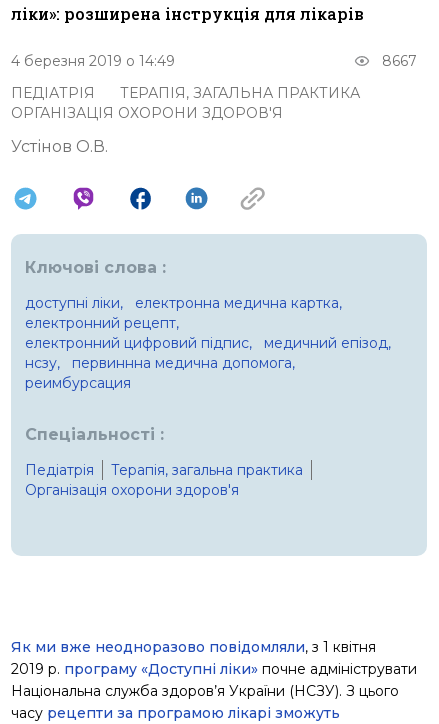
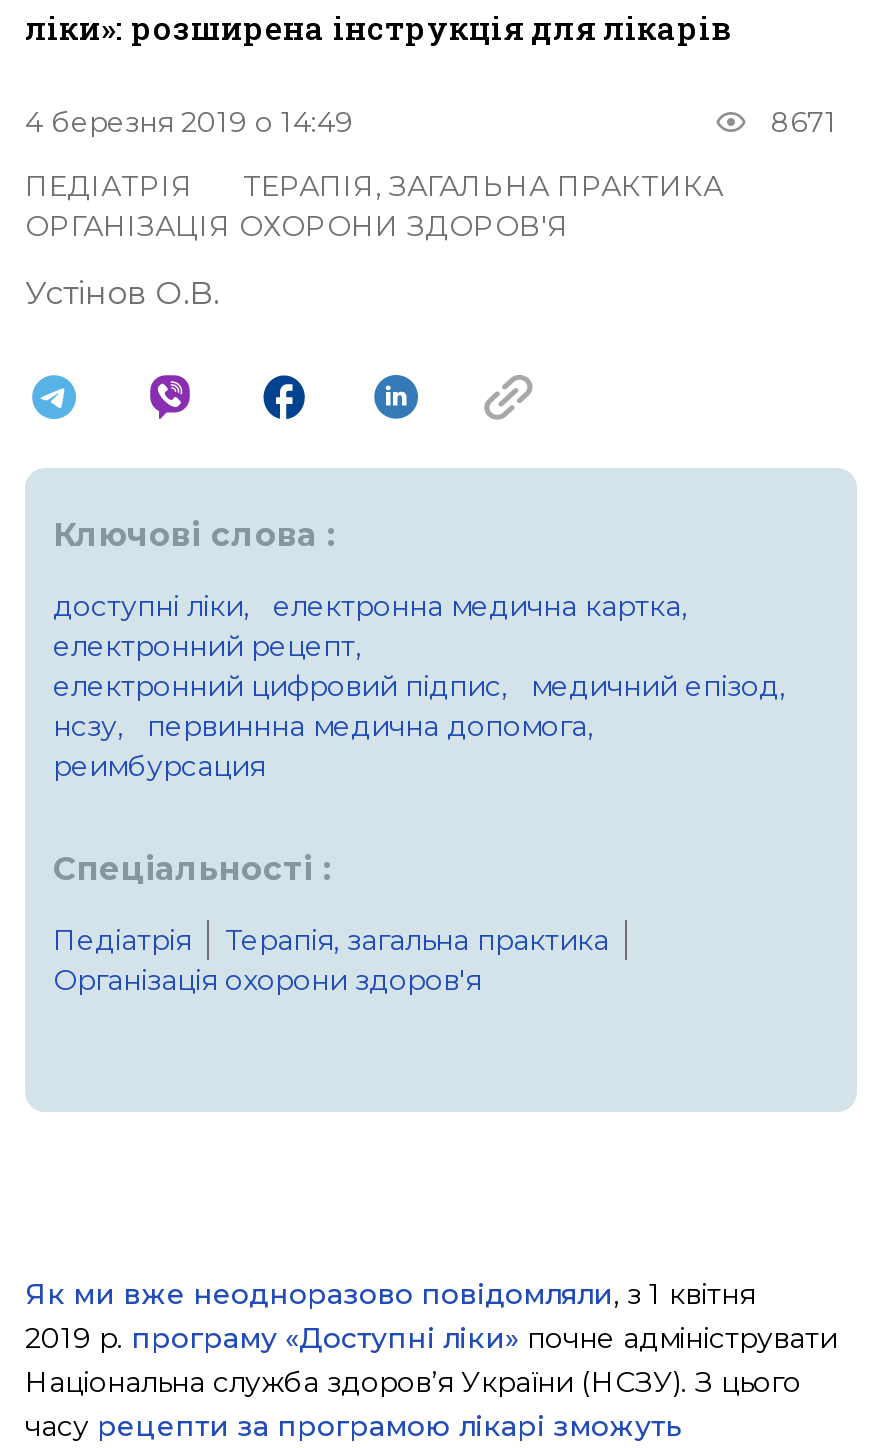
- 8667
+ 8671
